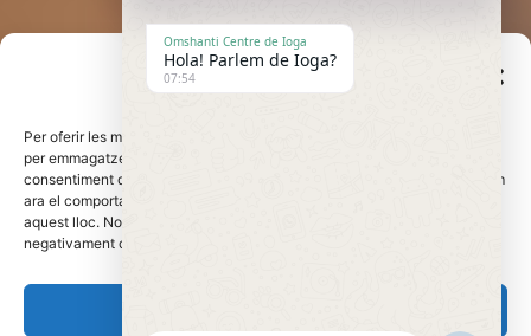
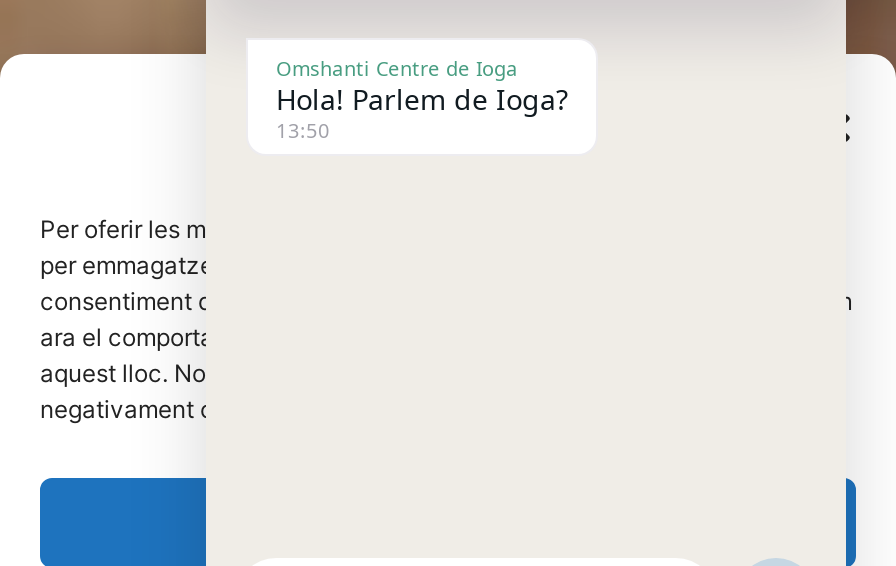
- 07:54
+ 13:50
